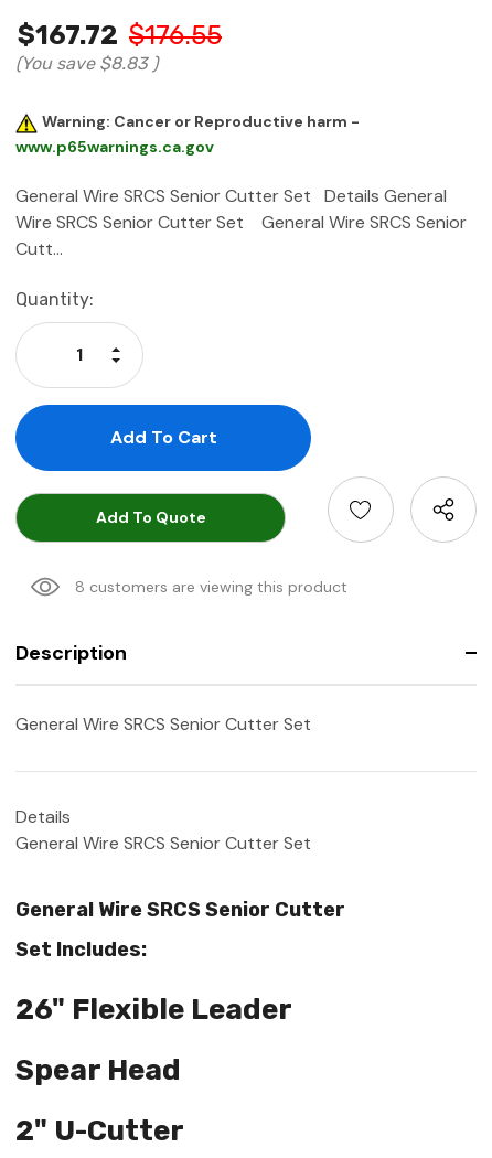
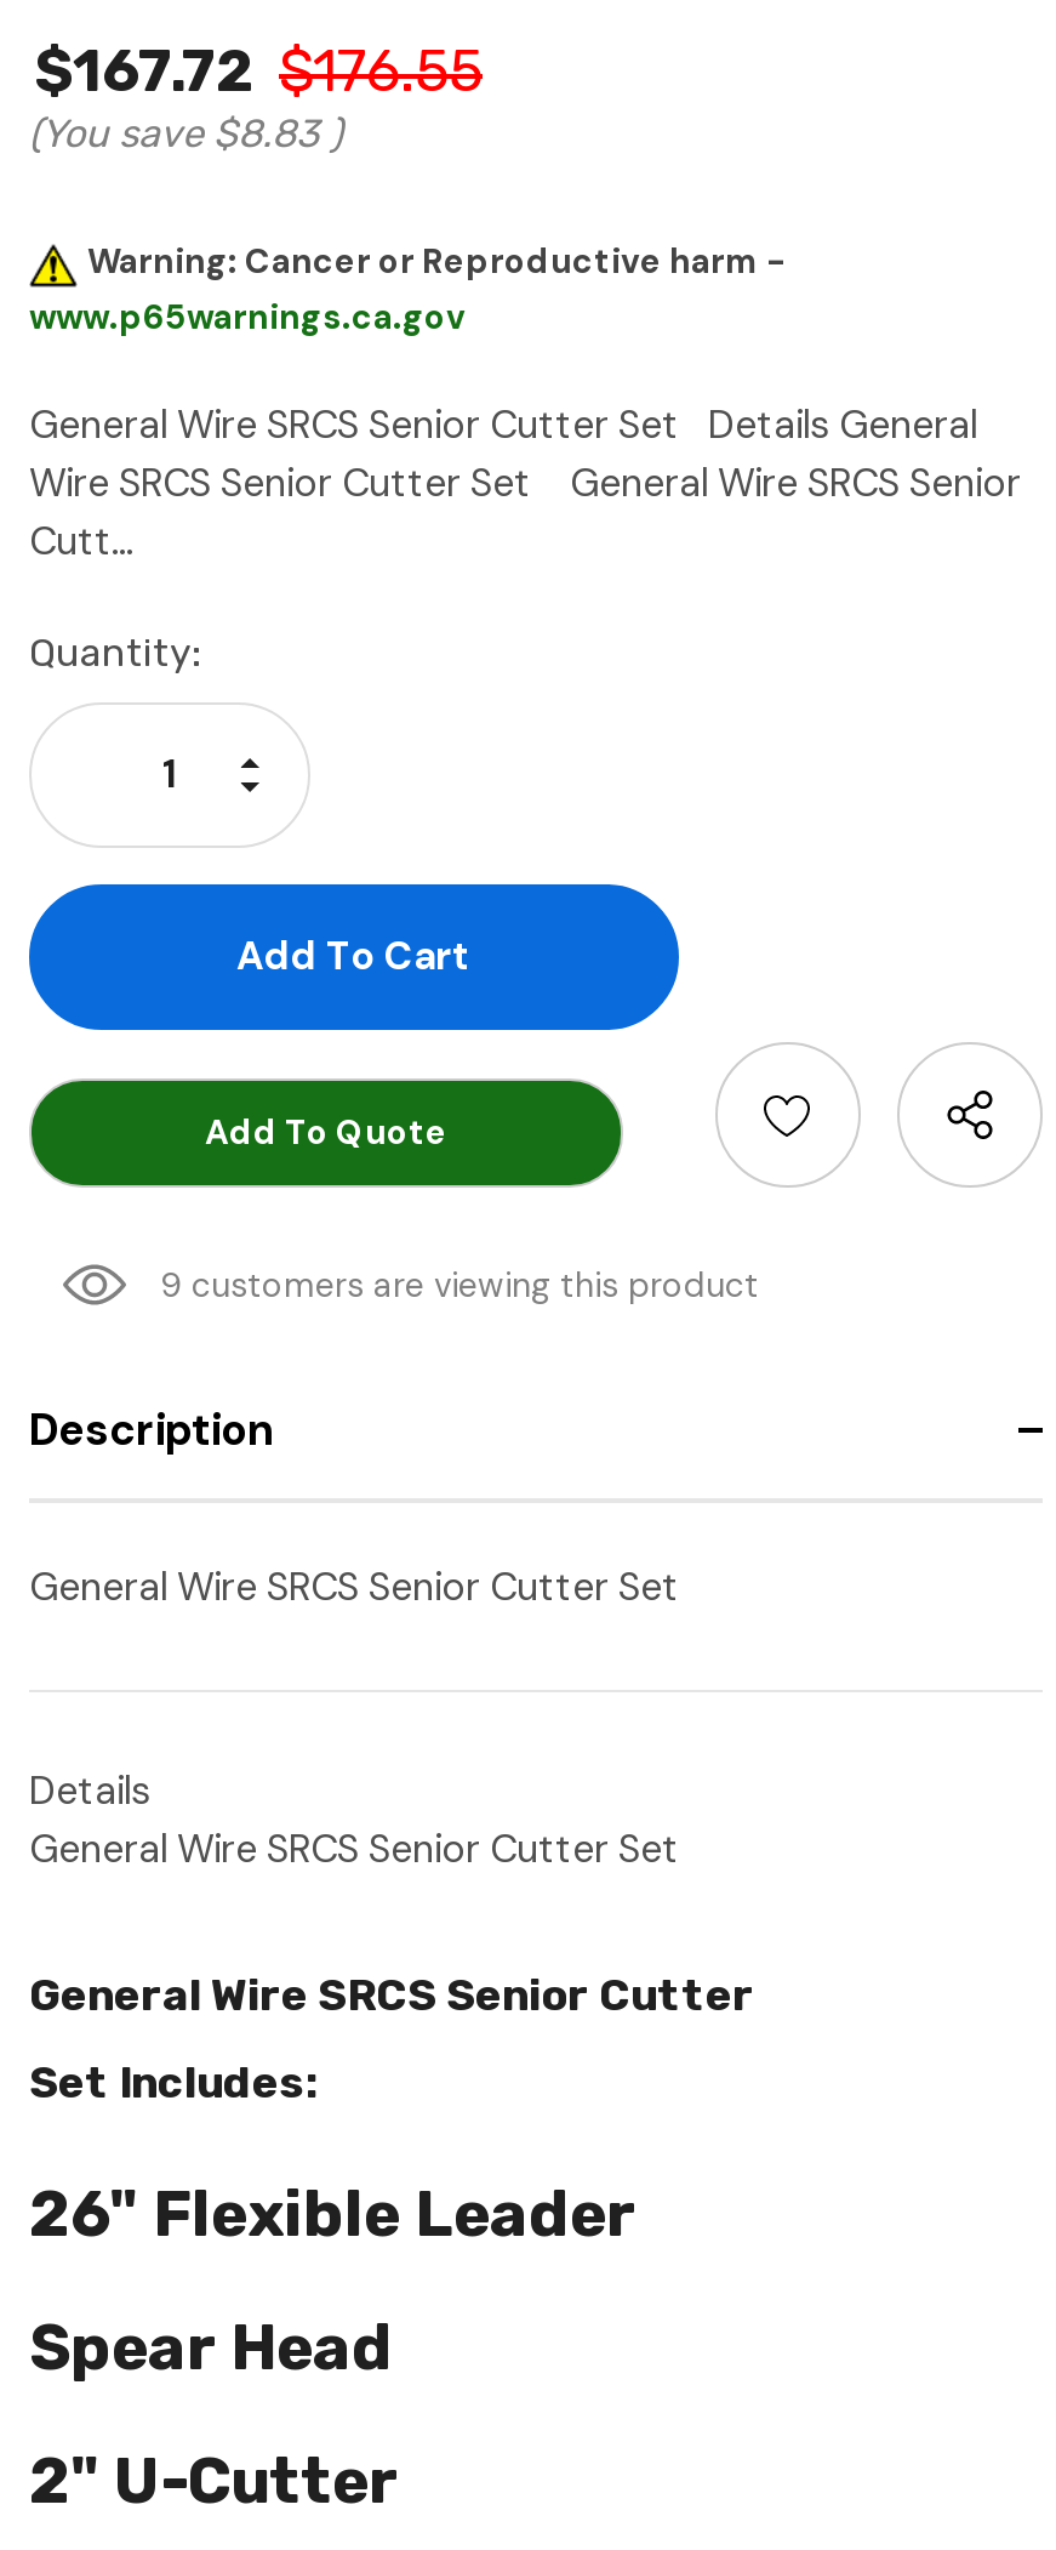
- 8 customers are viewing this product
+ 9 customers are viewing this product
